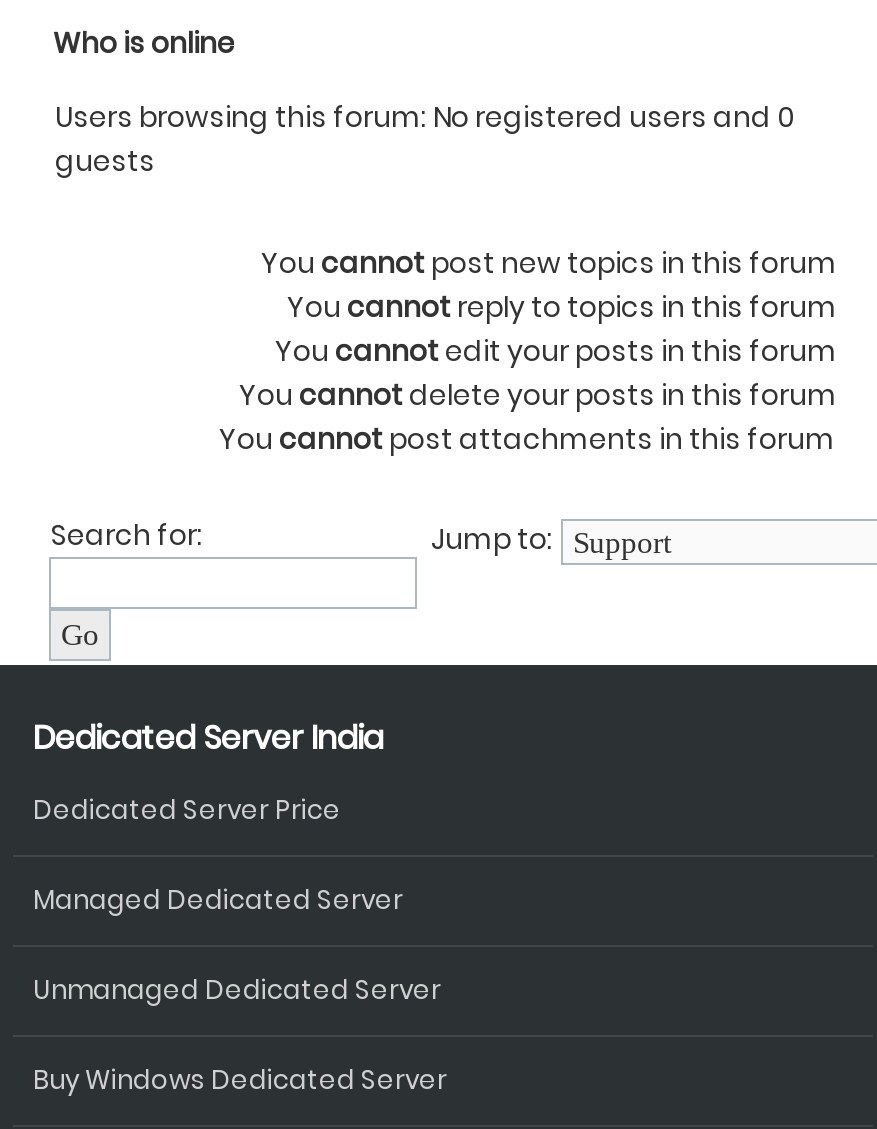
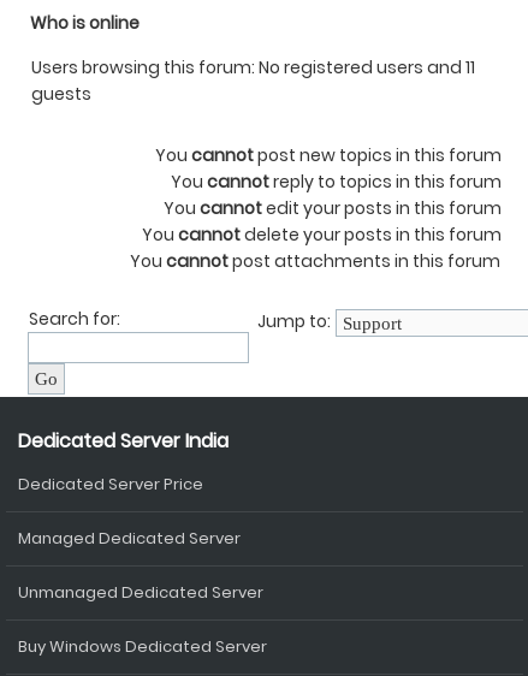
- Users browsing this forum: No registered users and 0
+ Users browsing this forum: No registered users and 11
